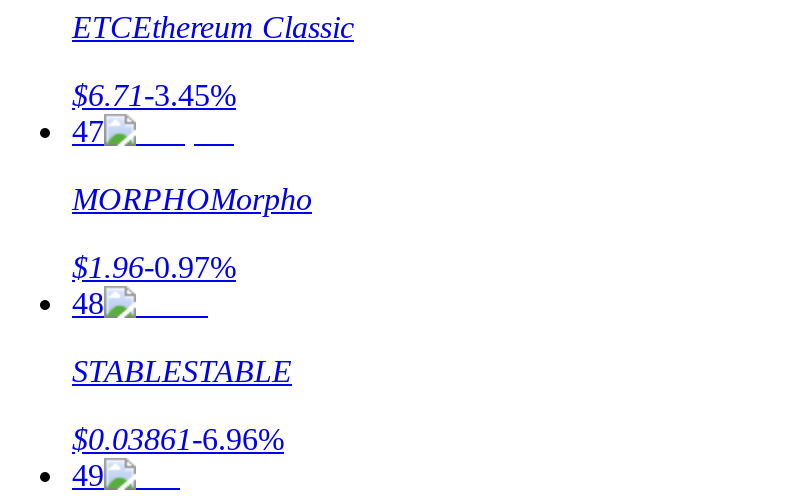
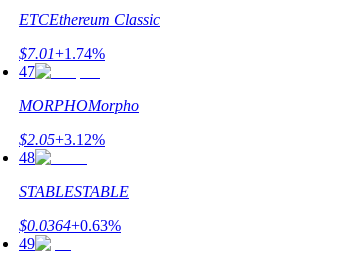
- $6.71-3.45%
+ $7.01 + 1.74%

- $1.96-0.97%
+ $2.05+3.12%

- $0.03861-6.96%
+ $0.0364+0.63%
